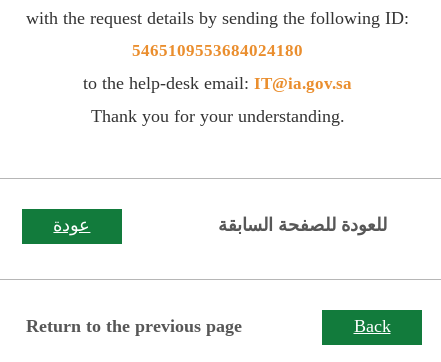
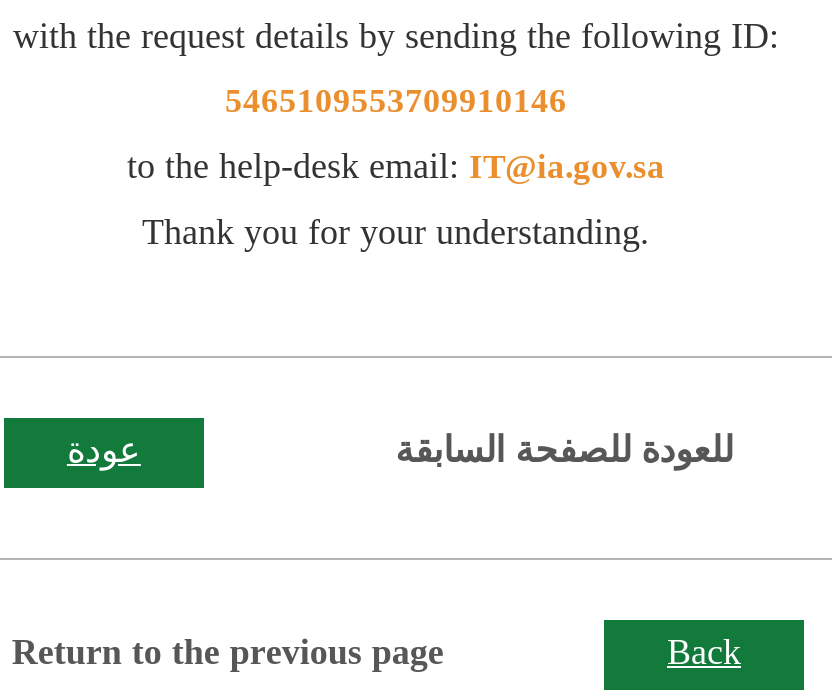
- 5465109553684024180
+ 5465109553709910146
